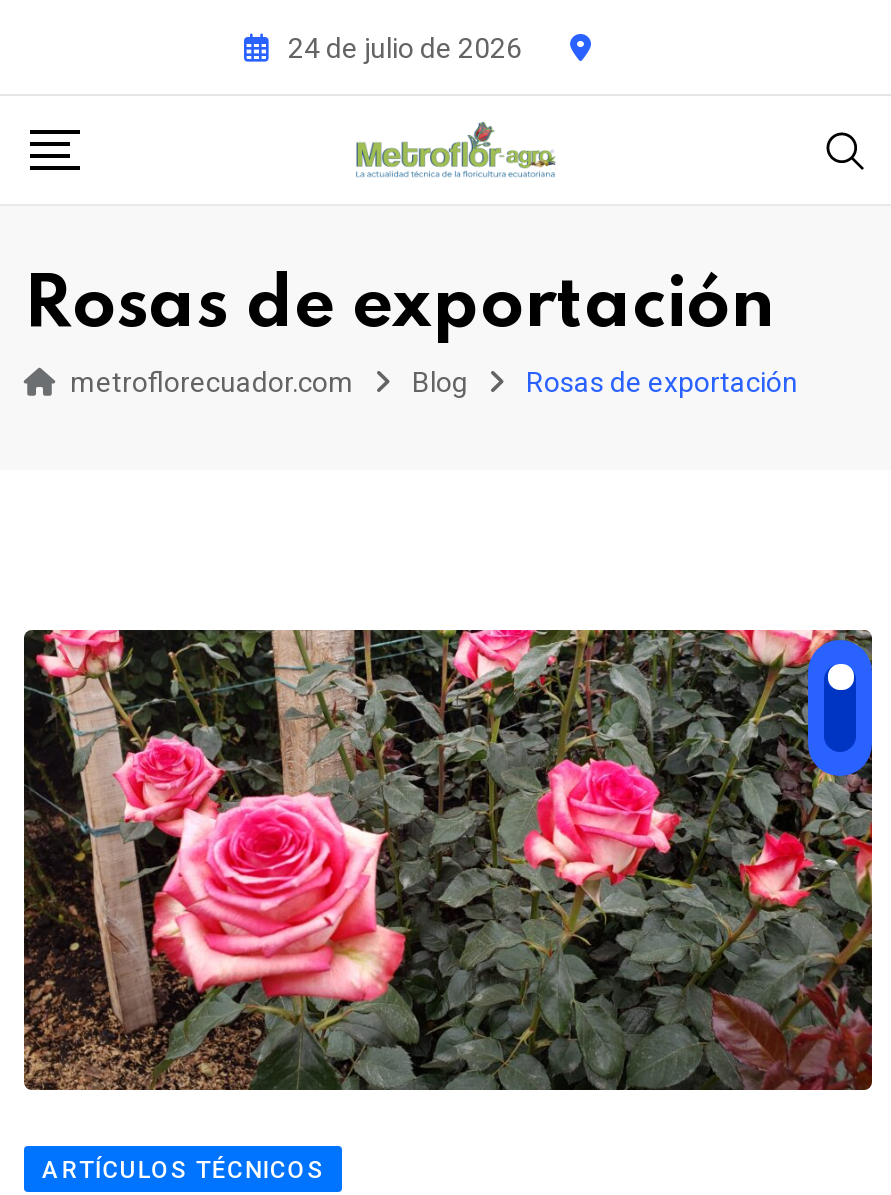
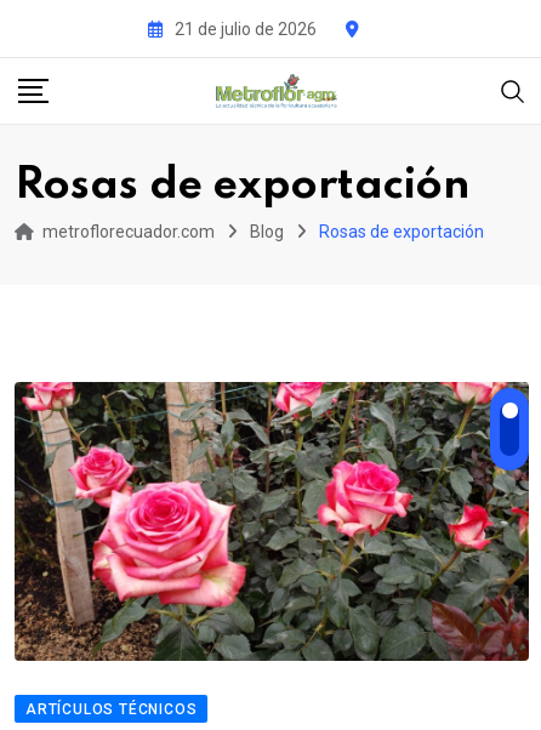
- 24 de julio de 2026
+ 21 de julio de 2026
